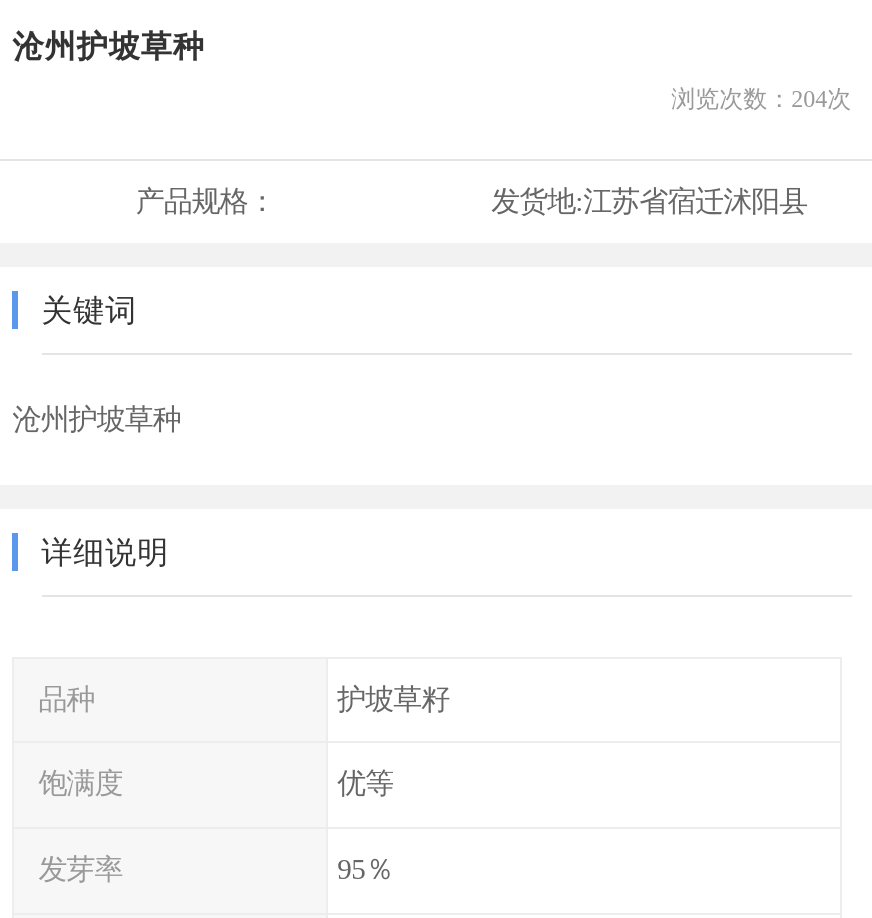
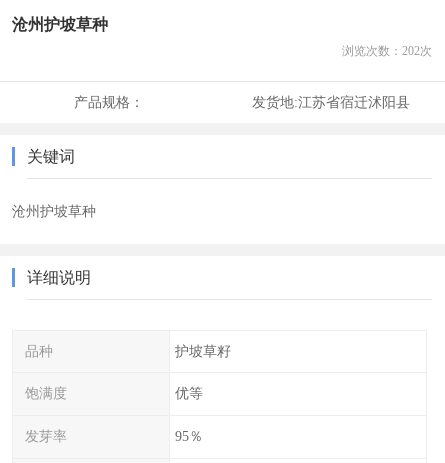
- 浏览次数：204次
+ 浏览次数：202次
